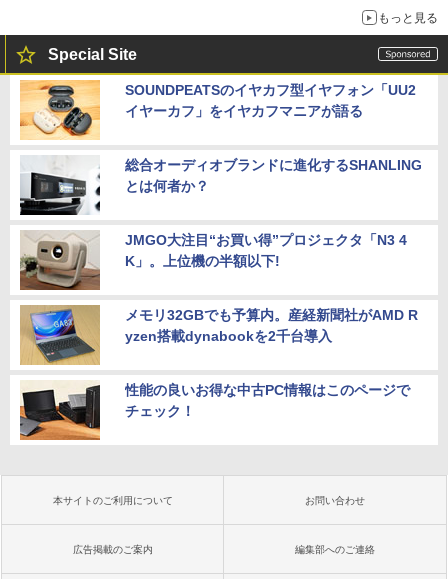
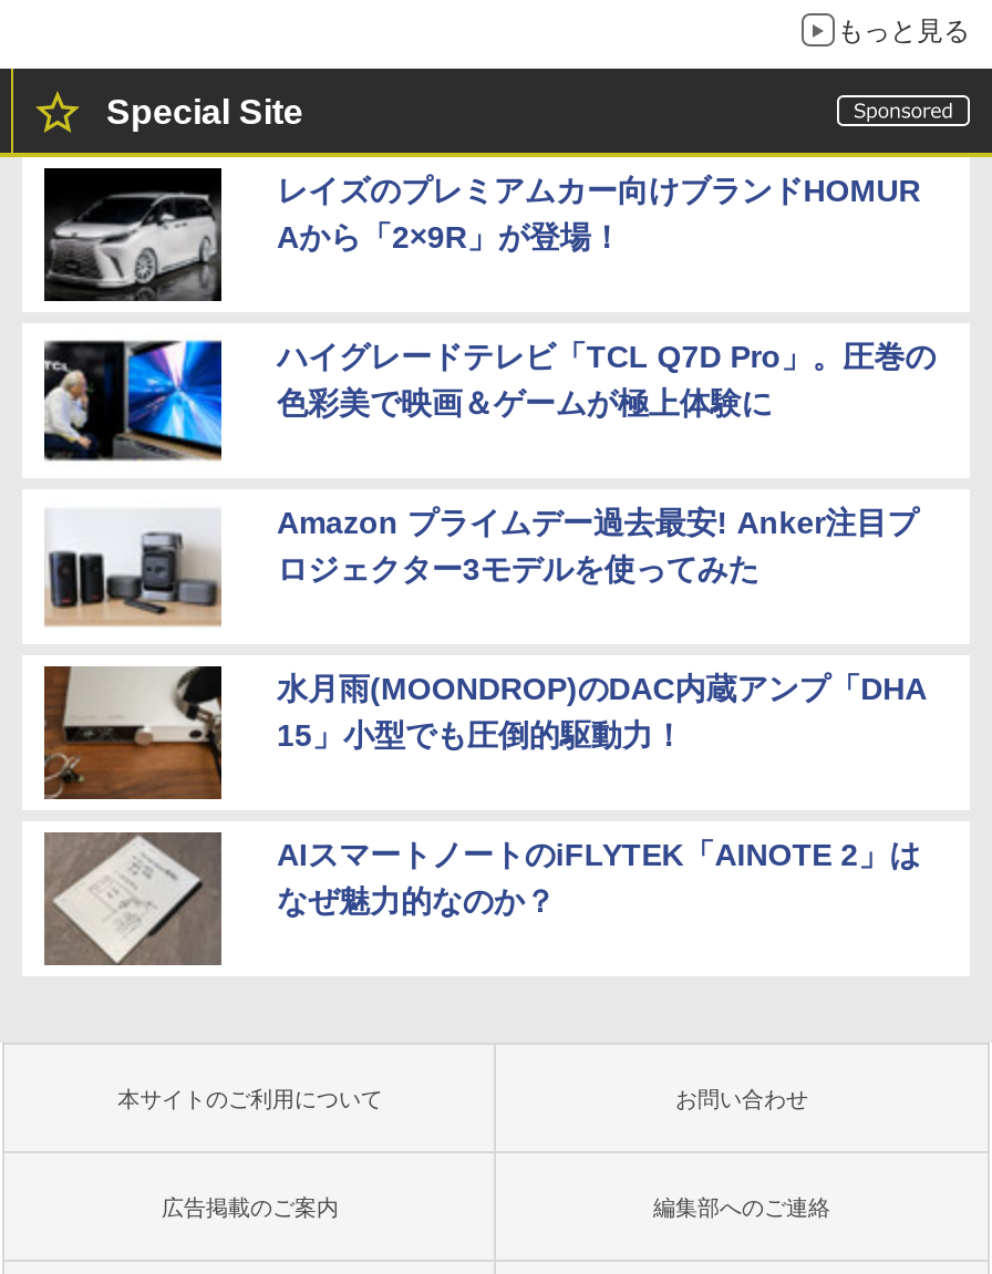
- [image]
- SOUNDPEATSのイヤカフ型イヤフォン「UU2
- イヤーカフ」をイヤカフマニアが語る
+ [image]
+ レイズのプレミアムカー向けブランドHOMUR
+ Aから「2×9R」が登場！

- [image]
- 総合オーディオブランドに進化するSHANLING
- とは何者か？
+ [image]
+ ハイグレードテレビ「TCL Q7D Pro」。圧巻の
+ 色彩美で映画＆ゲームが極上体験に

- [image]
- JMGO大注目“お買い得”プロジェクタ「N3 4
- K」。上位機の半額以下!
+ [image]
+ Amazon プライムデー過去最安! Anker注目プ
+ ロジェクター3モデルを使ってみた

- [image]
- メモリ32GBでも予算内。産経新聞社がAMD R
- yzen搭載dynabookを2千台導入
+ [image]
+ 水月雨(MOONDROP)のDAC内蔵アンプ「DHA
+ 15」小型でも圧倒的駆動力！

- [image]
- 性能の良いお得な中古PC情報はこのページで
- チェック！
+ [image]
+ AIスマートノートのiFLYTEK「AINOTE 2」は
+ なぜ魅力的なのか？
